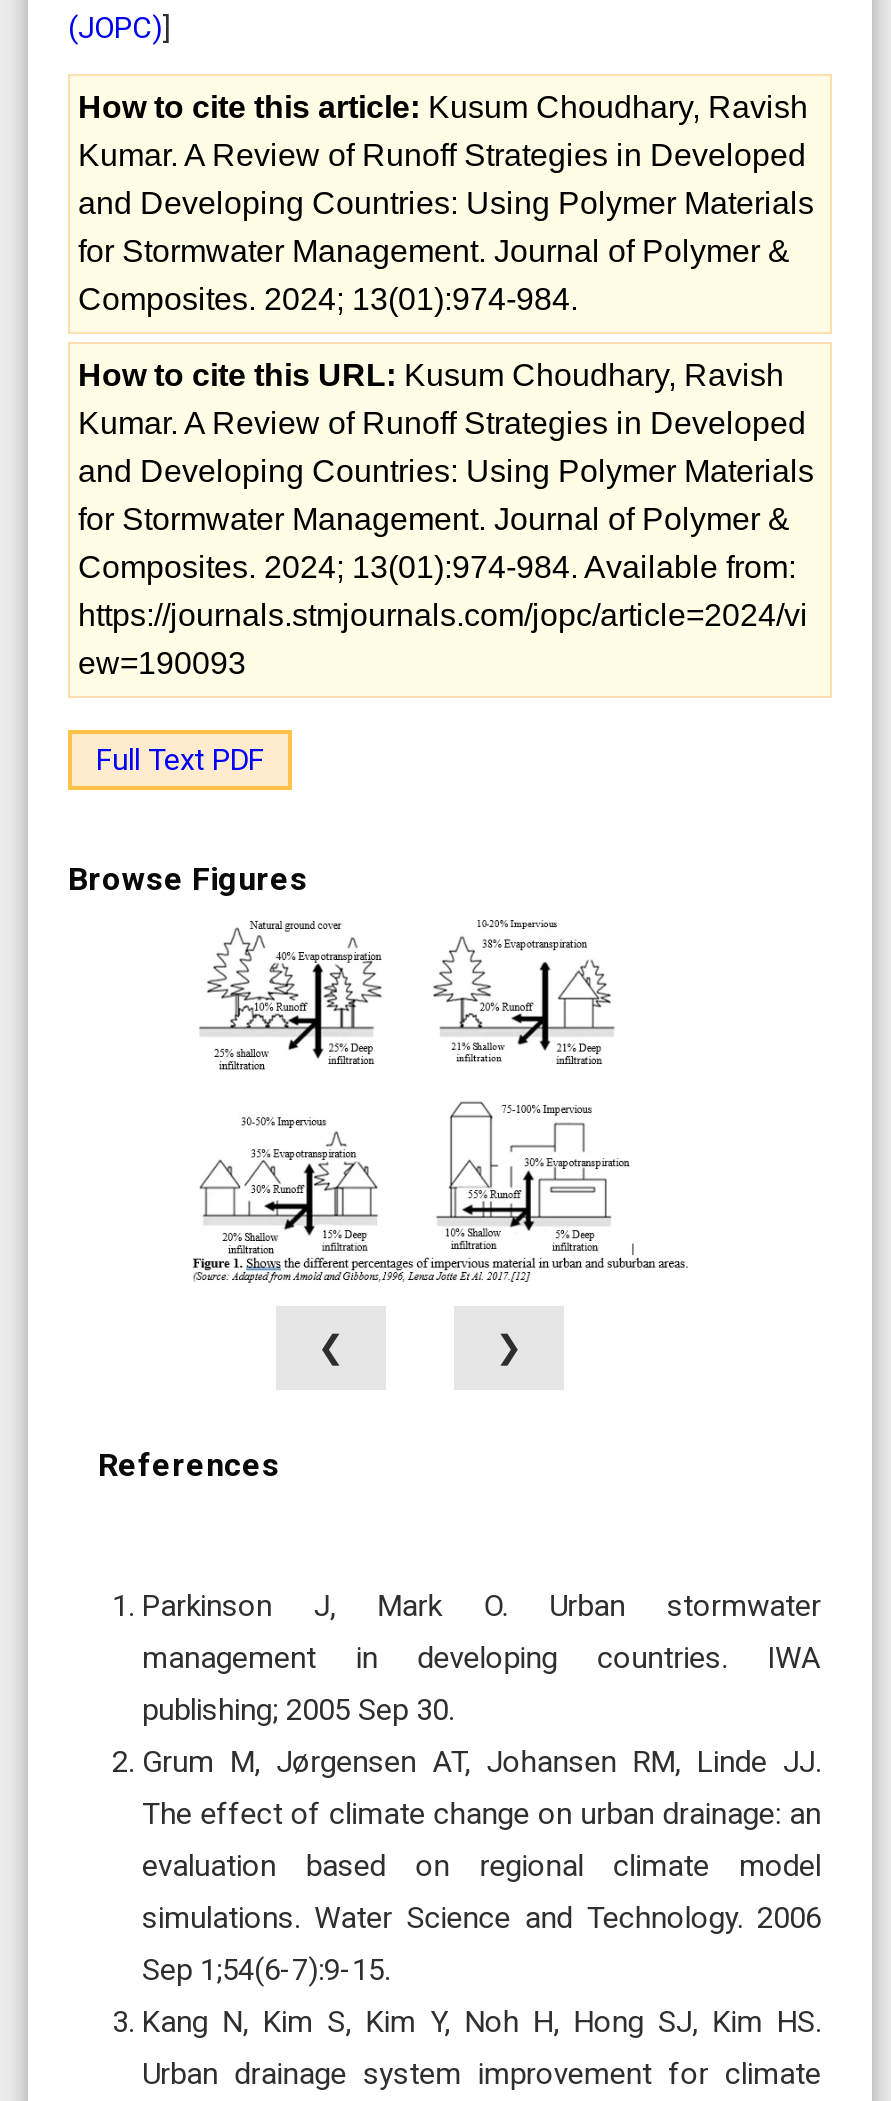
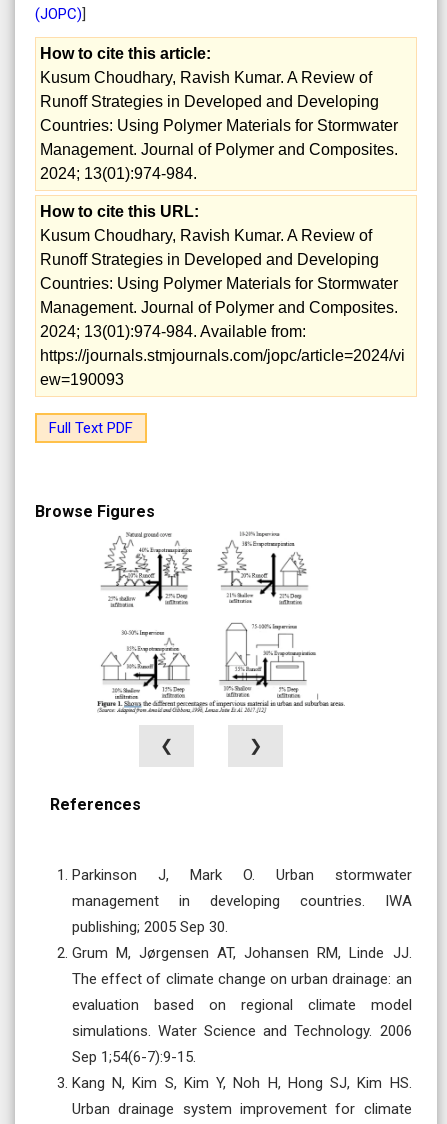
- How to cite this article: Kusum Choudhary, Ravish
- Kumar. A Review of Runoff Strategies in Developed
- and Developing Countries: Using Polymer Materials
- for Stormwater Management. Journal of Polymer &
- Composites. 2024; 13(01):974-984.
+ How to cite this article:
+ Kusum Choudhary, Ravish Kumar. A Review of
+ Runoff Strategies in Developed and Developing
+ Countries: Using Polymer Materials for Stormwater
+ Management. Journal of Polymer and Composites.
+ 2024; 13(01):974-984.

- How to cite this URL: Kusum Choudhary, Ravish
- Kumar. A Review of Runoff Strategies in Developed
- and Developing Countries: Using Polymer Materials
- for Stormwater Management. Journal of Polymer &
- Composites. 2024; 13(01):974-984. Available from:
+ How to cite this URL:
+ Kusum Choudhary, Ravish Kumar. A Review of
+ Runoff Strategies in Developed and Developing
+ Countries: Using Polymer Materials for Stormwater
+ Management. Journal of Polymer and Composites.
+ 2024; 13(01):974-984. Available from:
